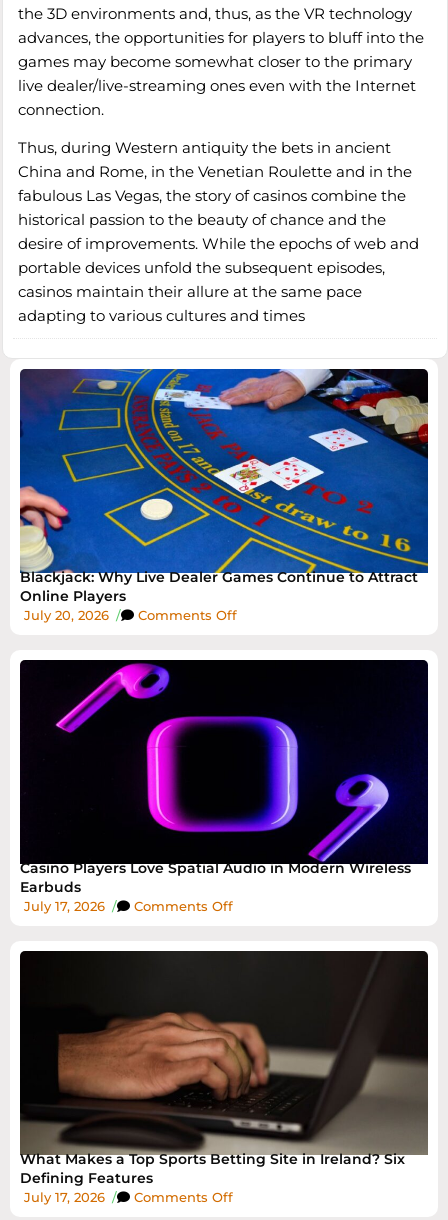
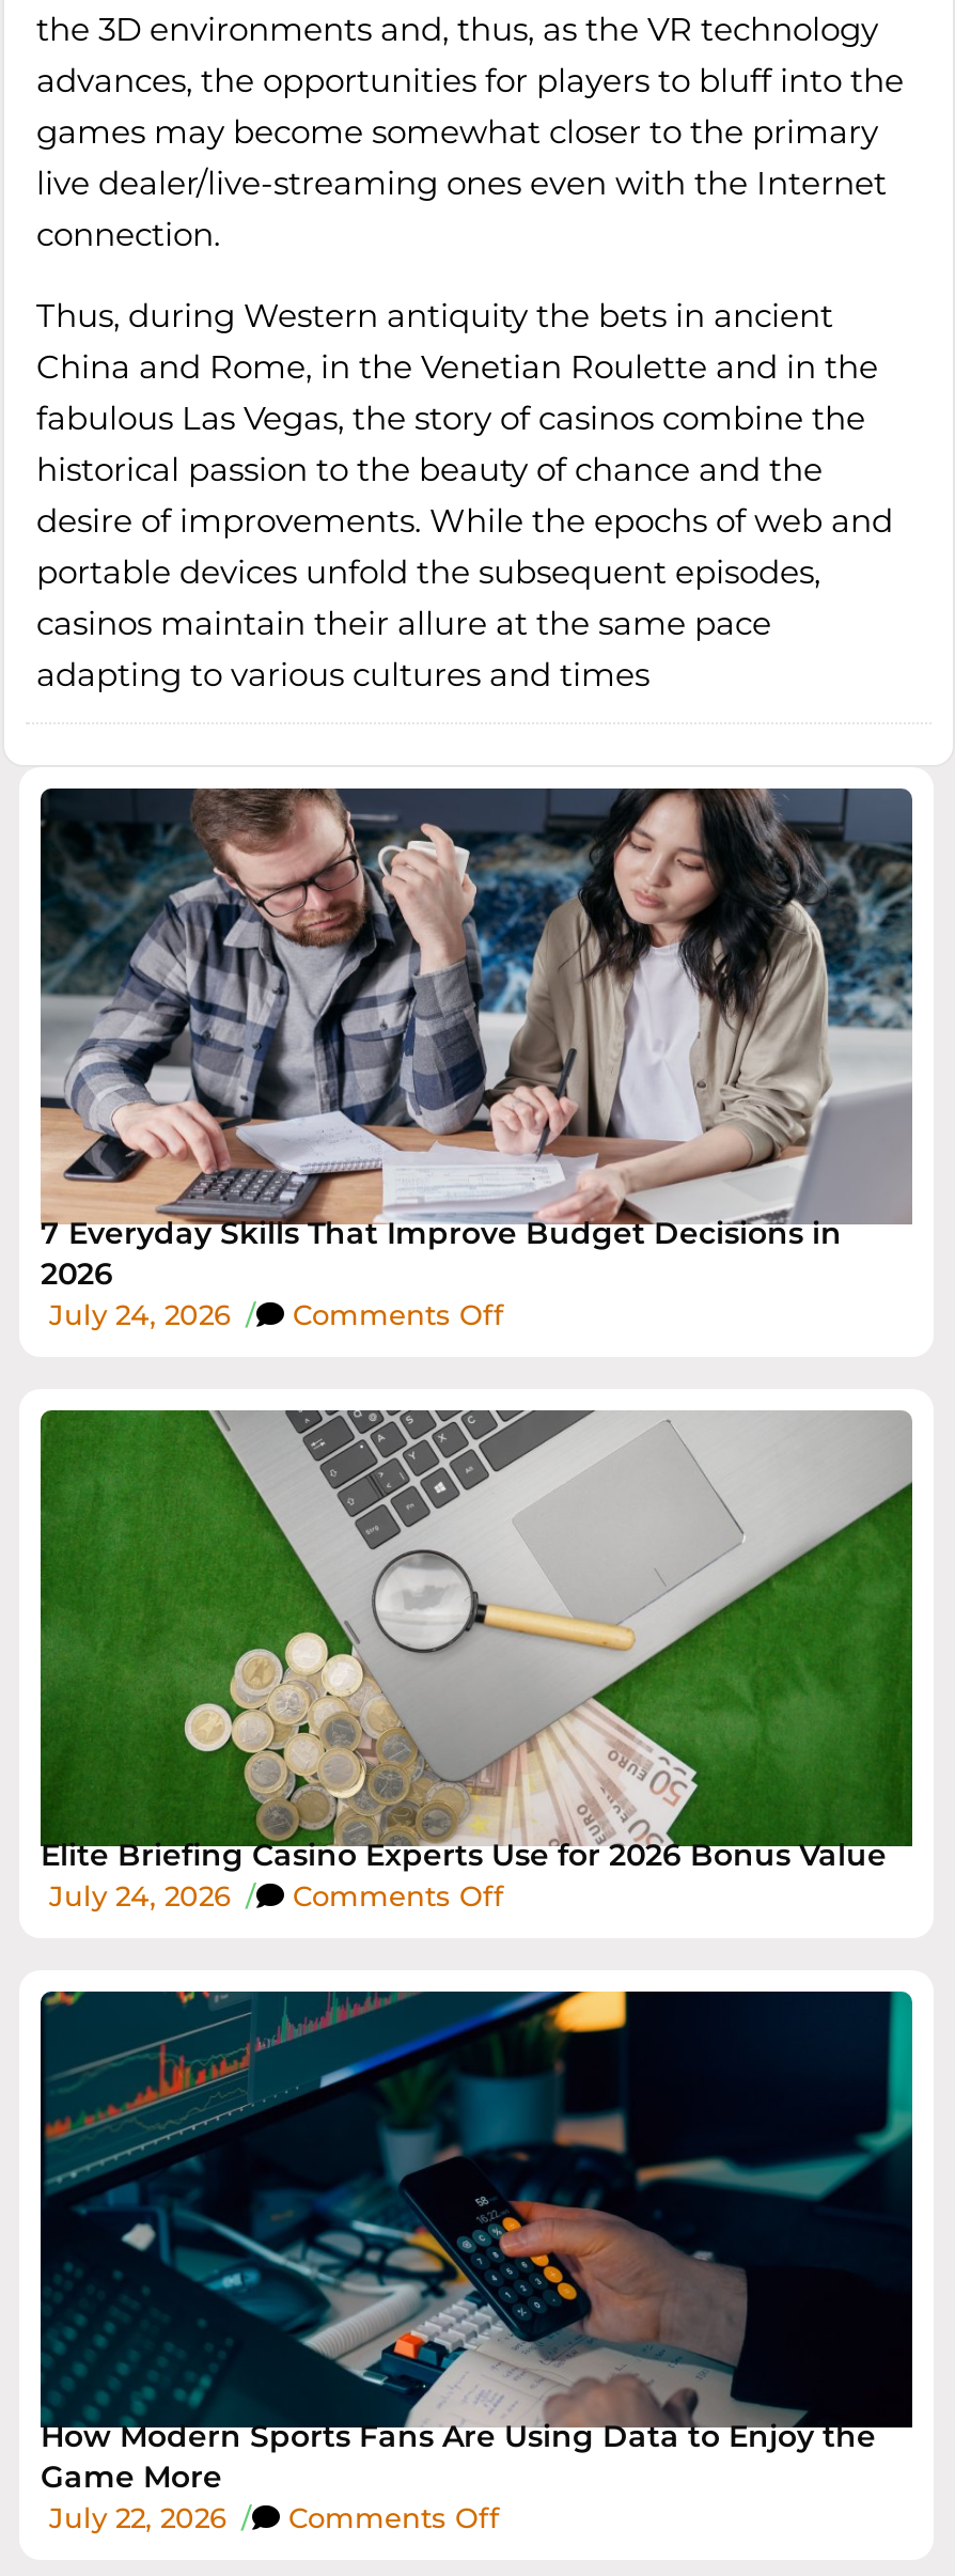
- [image]
- Blackjack: Why Live Dealer Games Continue to Attract
- Online Players
- July 20, 2026 /
+ [image]
+ 7 Everyday Skills That Improve Budget Decisions in
+ 2026
+ July 24, 2026 /

- [image]
- Casino Players Love Spatial Audio in Modern Wireless
- Earbuds
- July 17, 2026 /
+ [image]
+ Elite Briefing Casino Experts Use for 2026 Bonus Value
+ July 24, 2026 /

- [image]
- What Makes a Top Sports Betting Site in Ireland? Six
- Defining Features
- July 17, 2026 /
+ [image]
+ How Modern Sports Fans Are Using Data to Enjoy the
+ Game More
+ July 22, 2026 /
